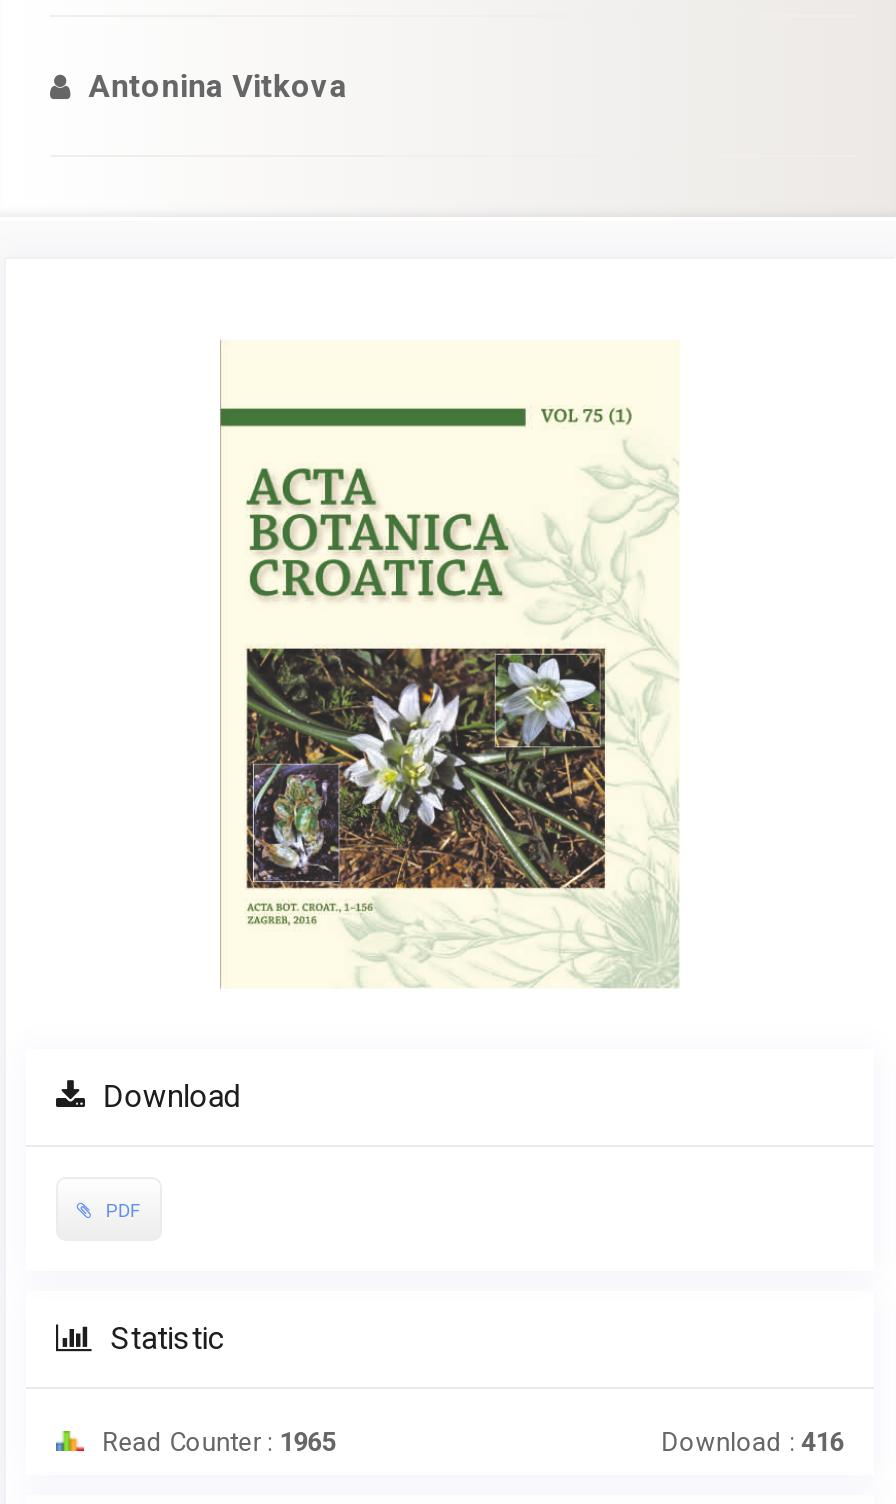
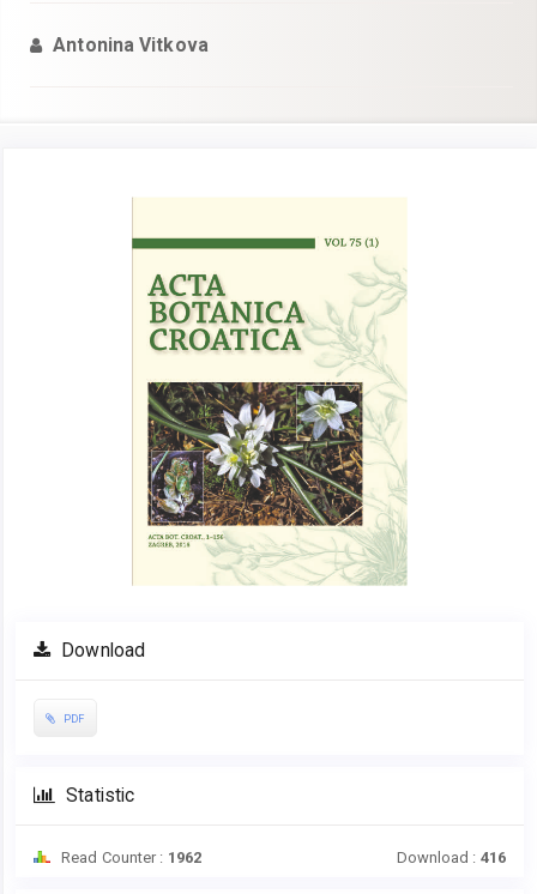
- Read Counter : 1965
+ Read Counter : 1962
